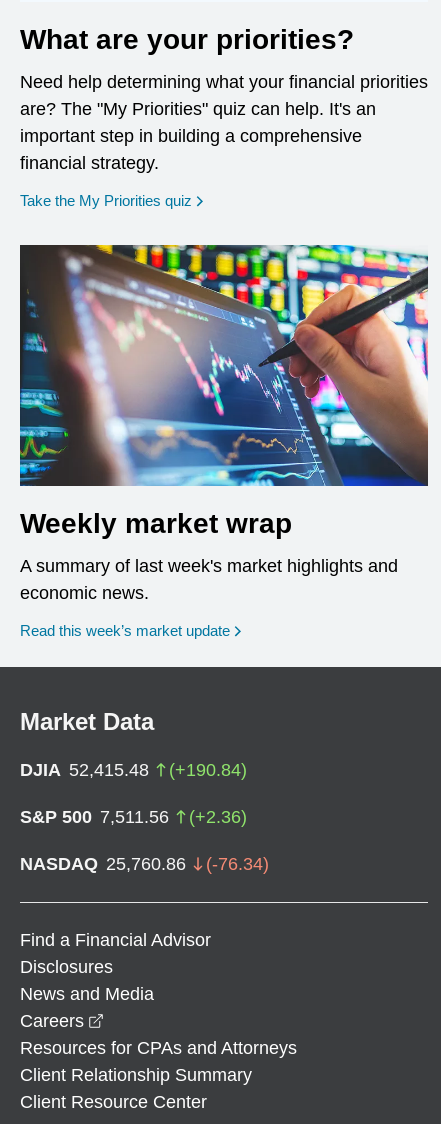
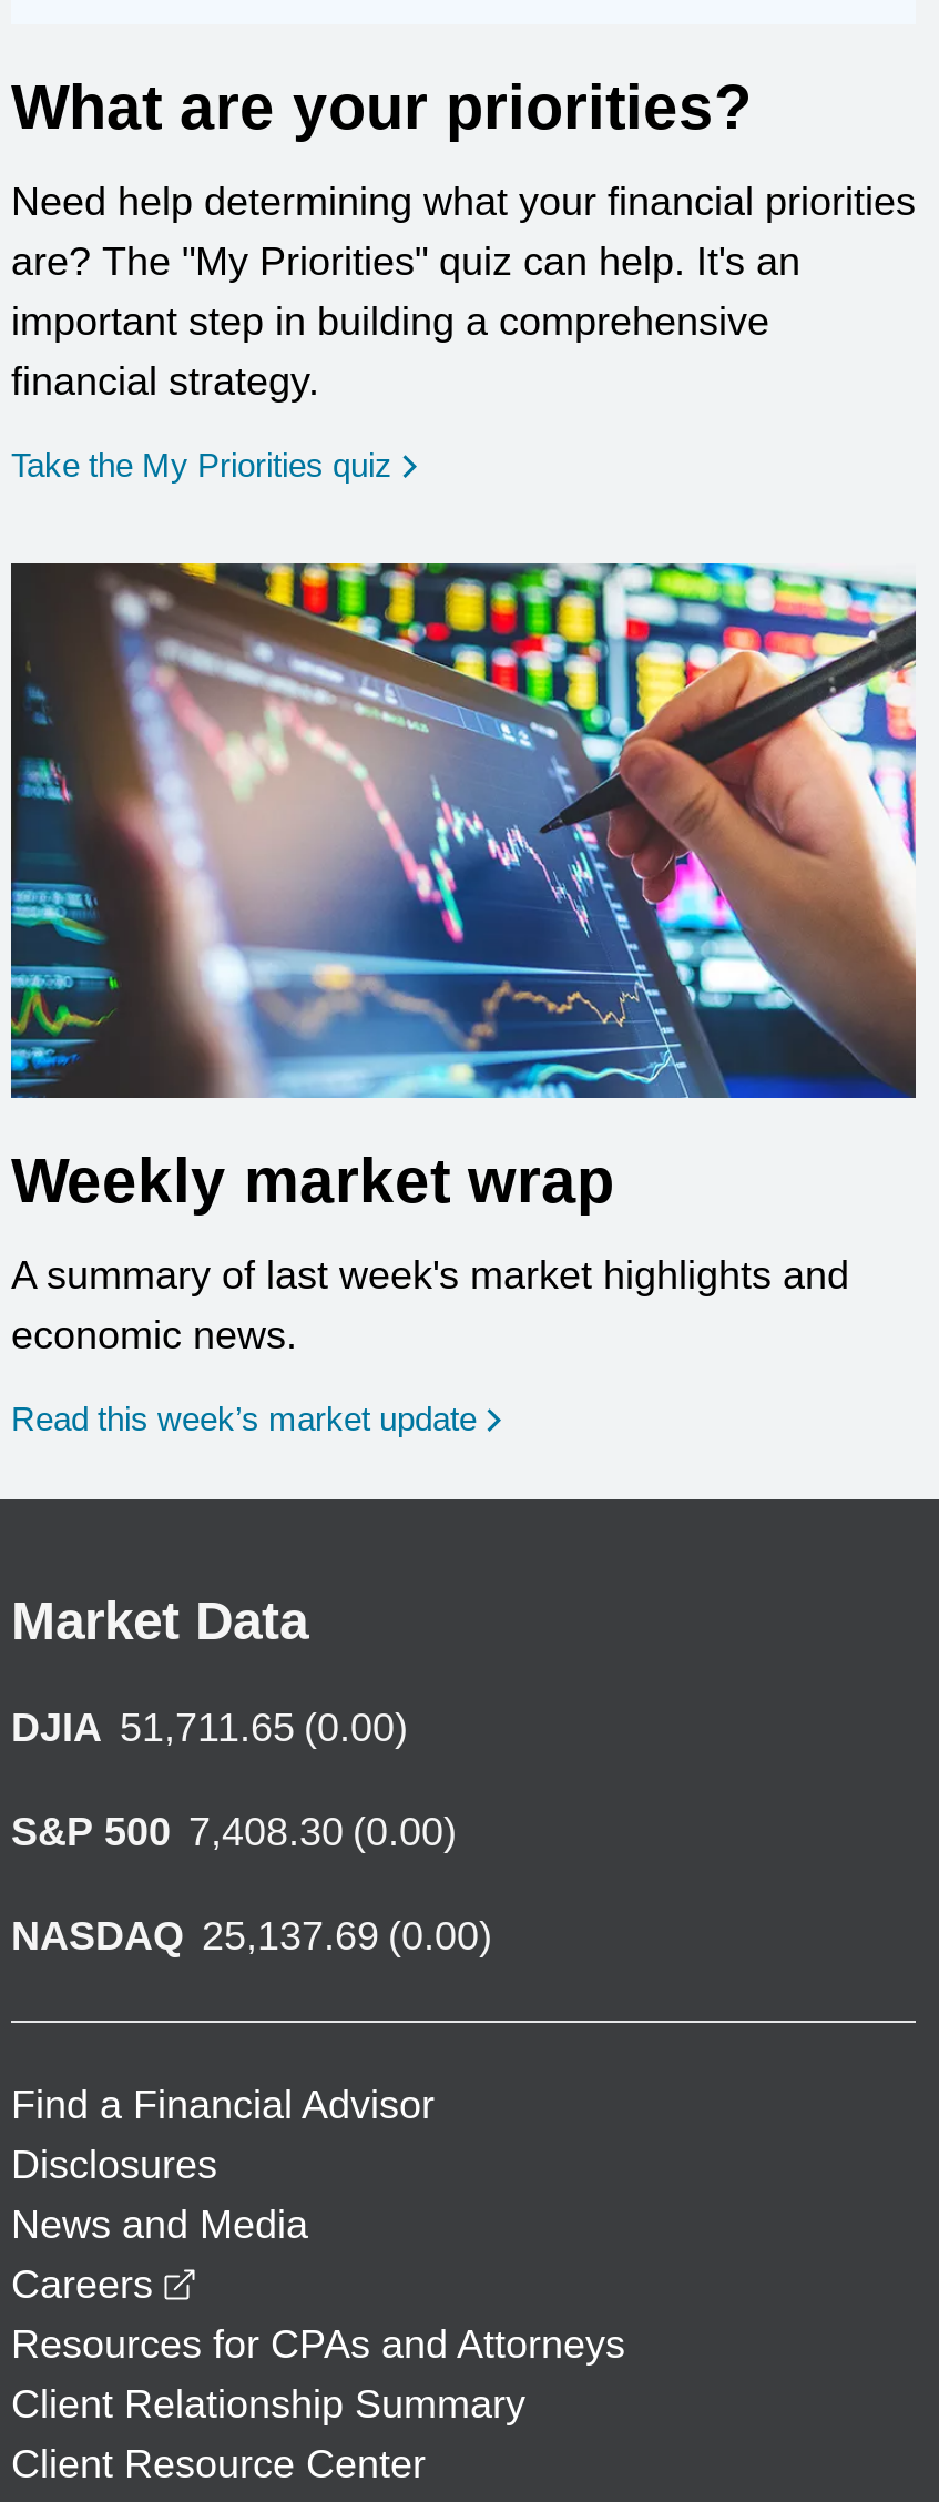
- DJIA 52,415.48
- (+190.84)
+ DJIA 51,711.65 (0.00)

- S&P 500 7,511.56
- (+2.36)
+ S&P 500 7,408.30 (0.00)

- NASDAQ 25,760.86
- (-76.34)
+ NASDAQ 25,137.69 (0.00)
